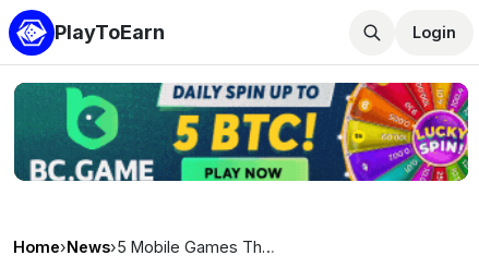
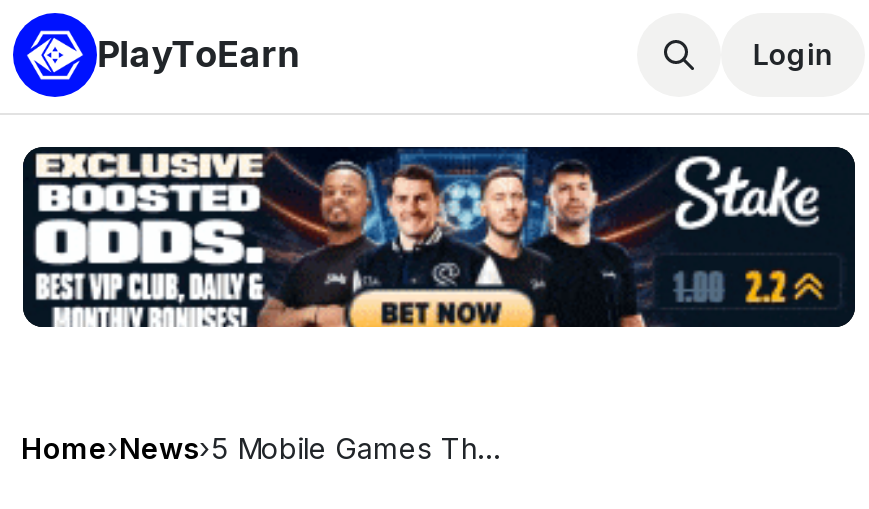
- [image]
+ [image]
